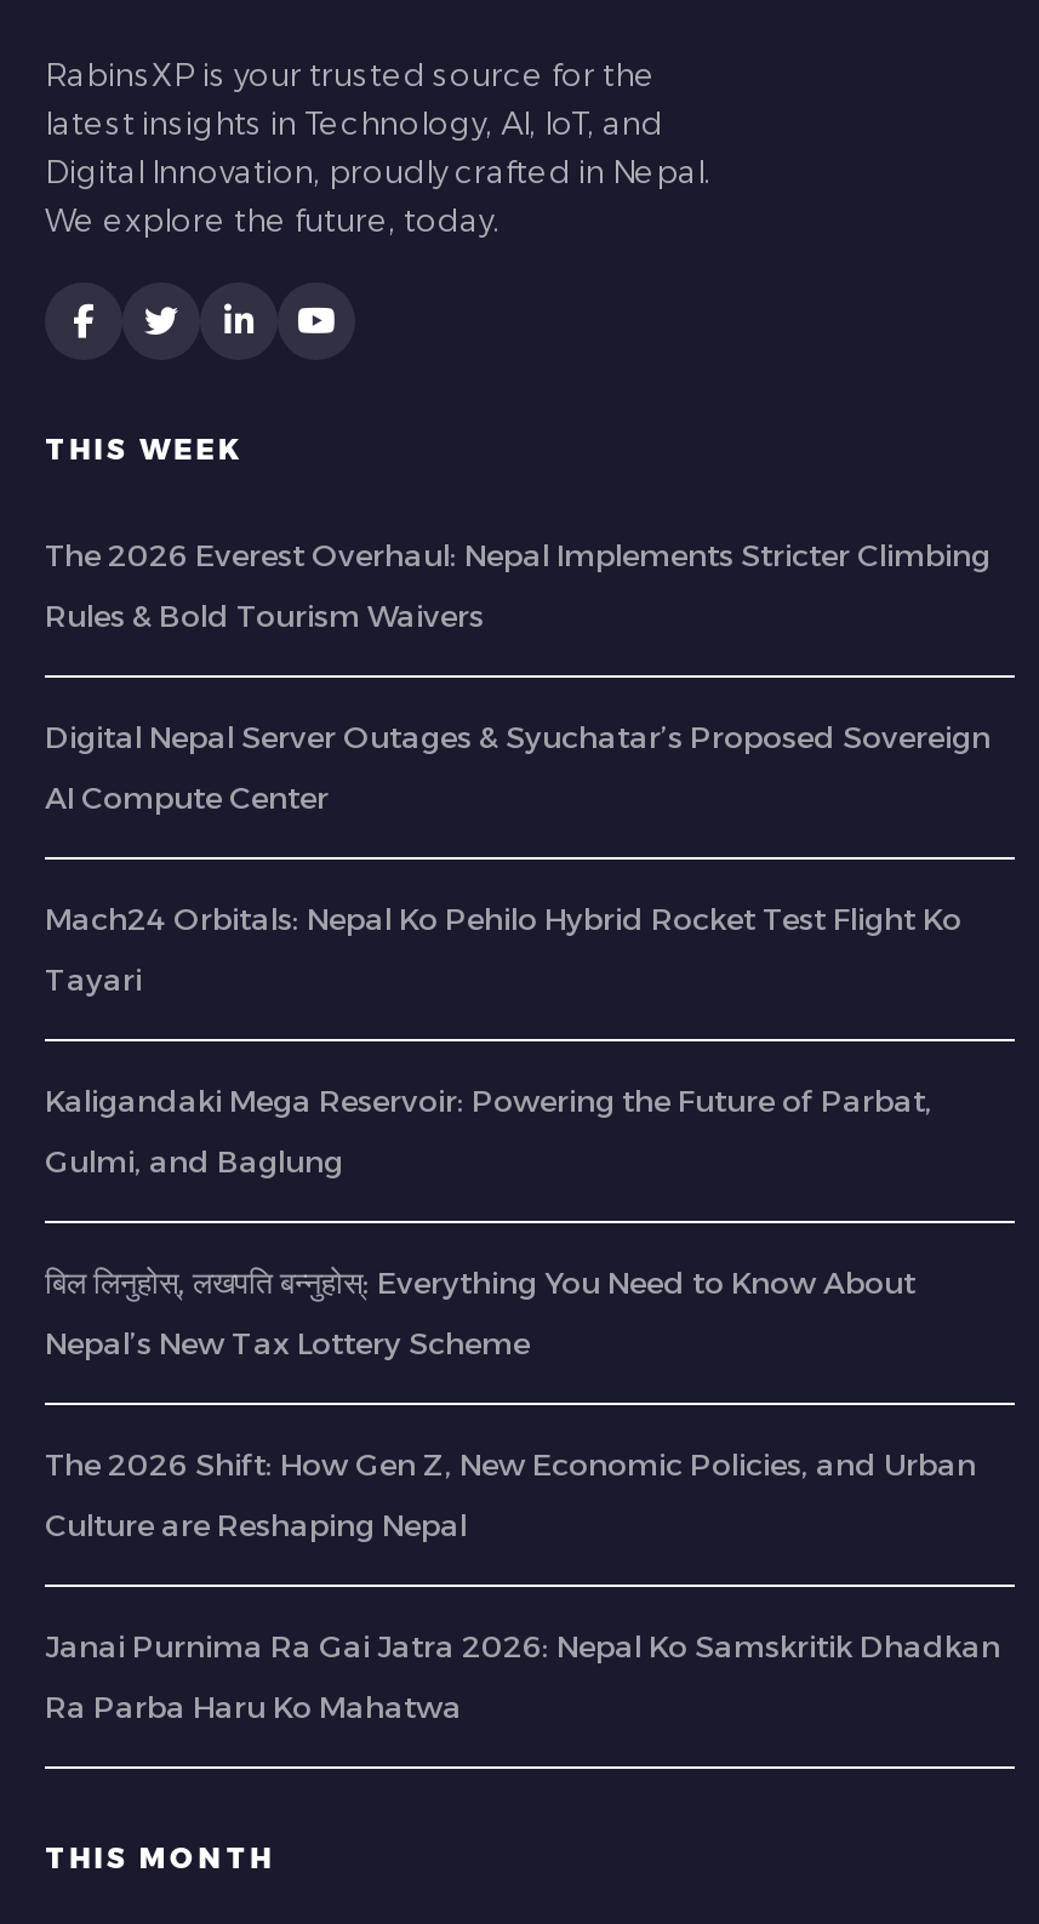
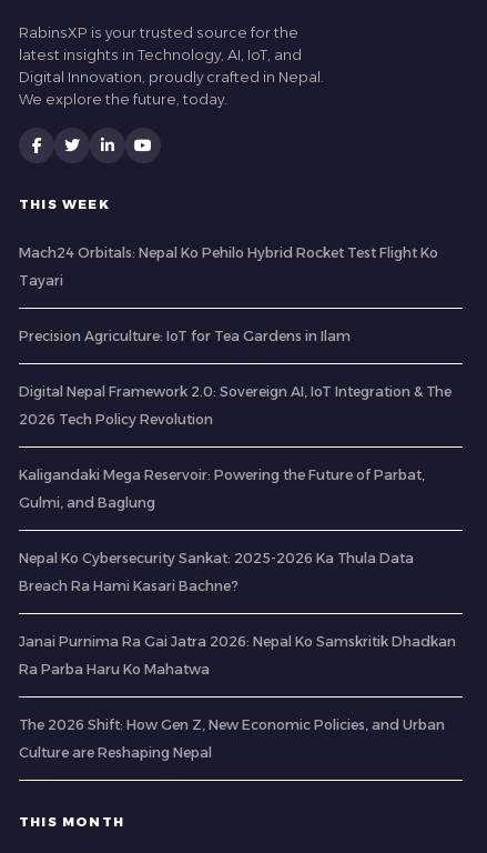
- The 2026 Everest Overhaul: Nepal Implements Stricter Climbing
- Rules & Bold Tourism Waivers
- Digital Nepal Server Outages & Syuchatar’s Proposed Sovereign
- AI Compute Center

moved up: Mach24 Orbitals: Nepal Ko Pehilo Hybrid Rocket Test Flight Ko | Tayari

+ Precision Agriculture: IoT for Tea Gardens in Ilam
+ Digital Nepal Framework 2.0: Sovereign AI, IoT Integration & The
+ 2026 Tech Policy Revolution

- बिल लिनुहोस्, लखपति बन्नुहोस्: Everything You Need to Know About
- Nepal’s New Tax Lottery Scheme
+ Nepal Ko Cybersecurity Sankat: 2025-2026 Ka Thula Data
+ Breach Ra Hami Kasari Bachne?

moved down: The 2026 Shift: How Gen Z, New Economic Policies, and Urban | Culture are Reshaping Nepal

moved up: Janai Purnima Ra Gai Jatra 2026: Nepal Ko Samskritik Dhadkan | Ra Parba Haru Ko Mahatwa
